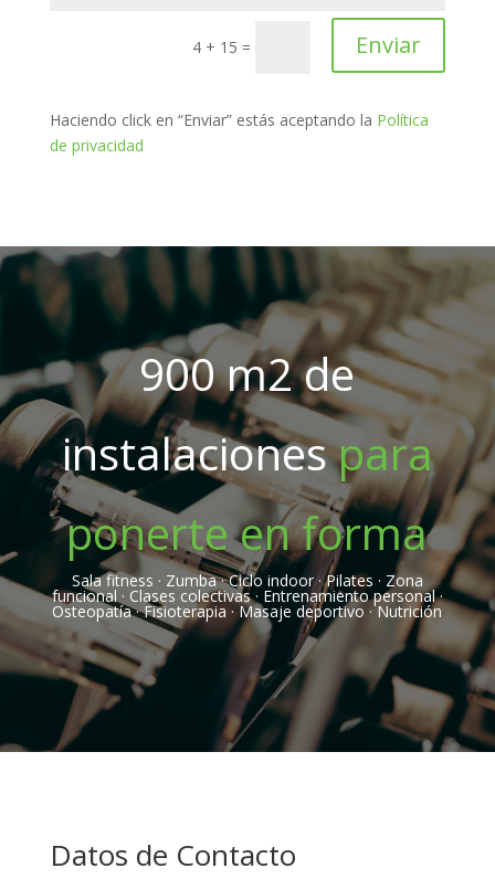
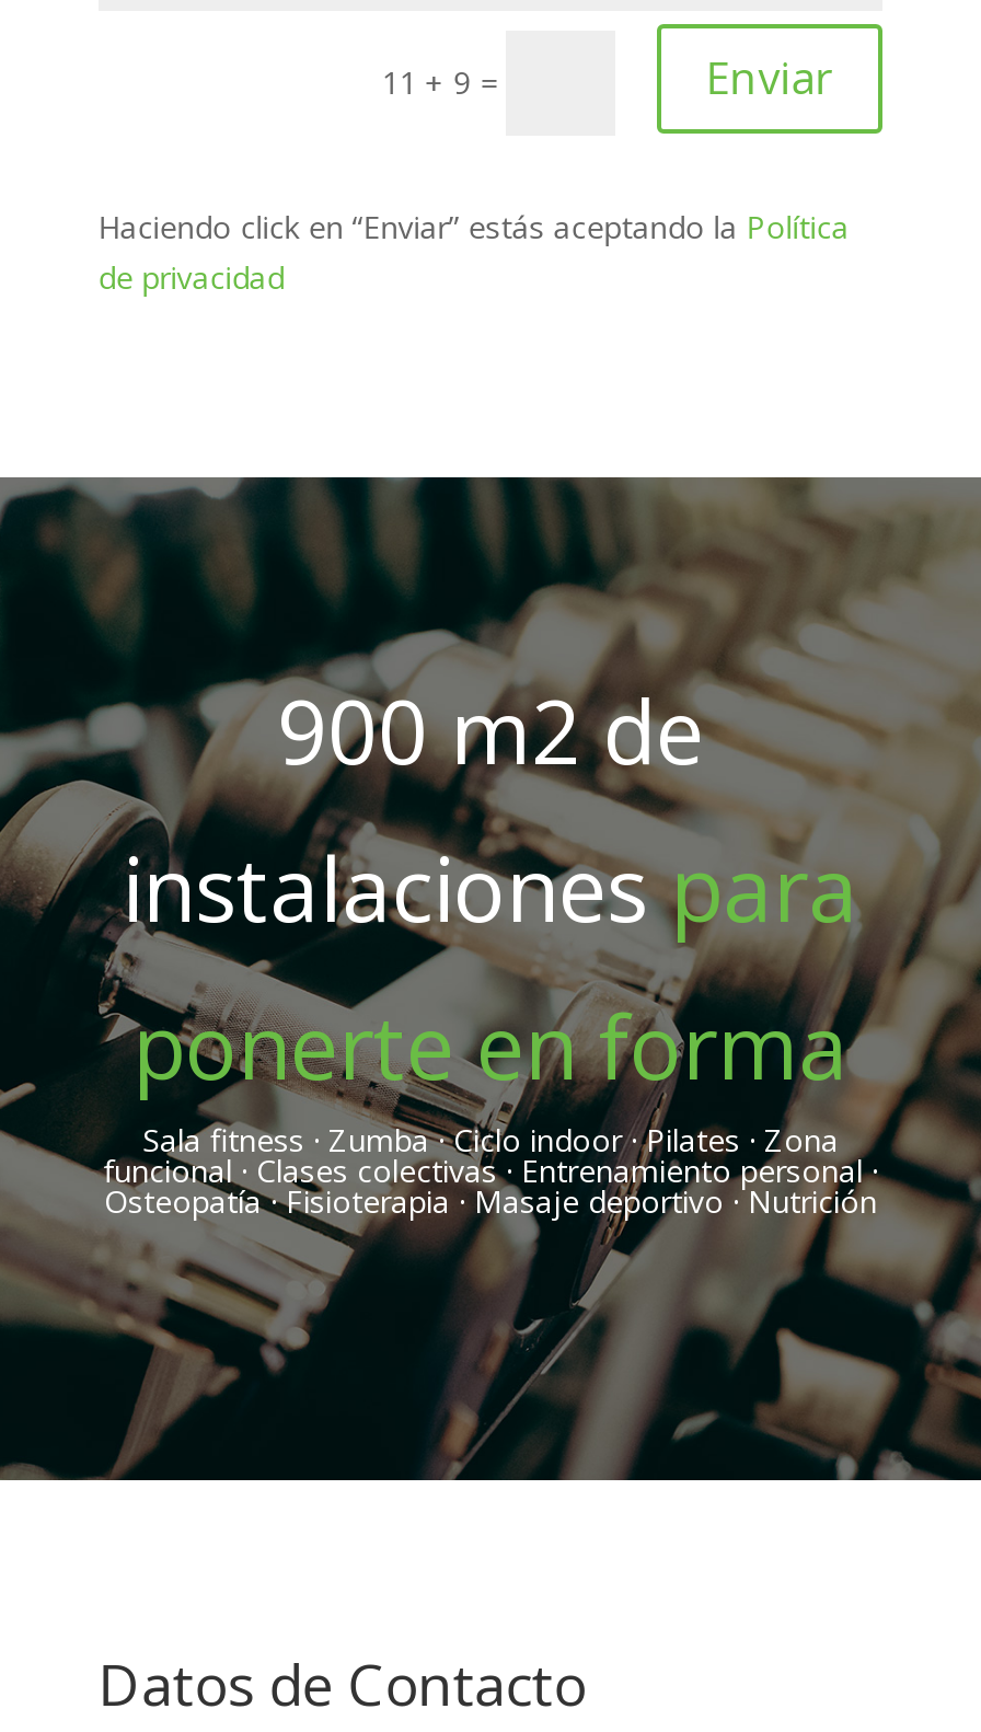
- 4 + 15 =
+ 11 + 9 =
